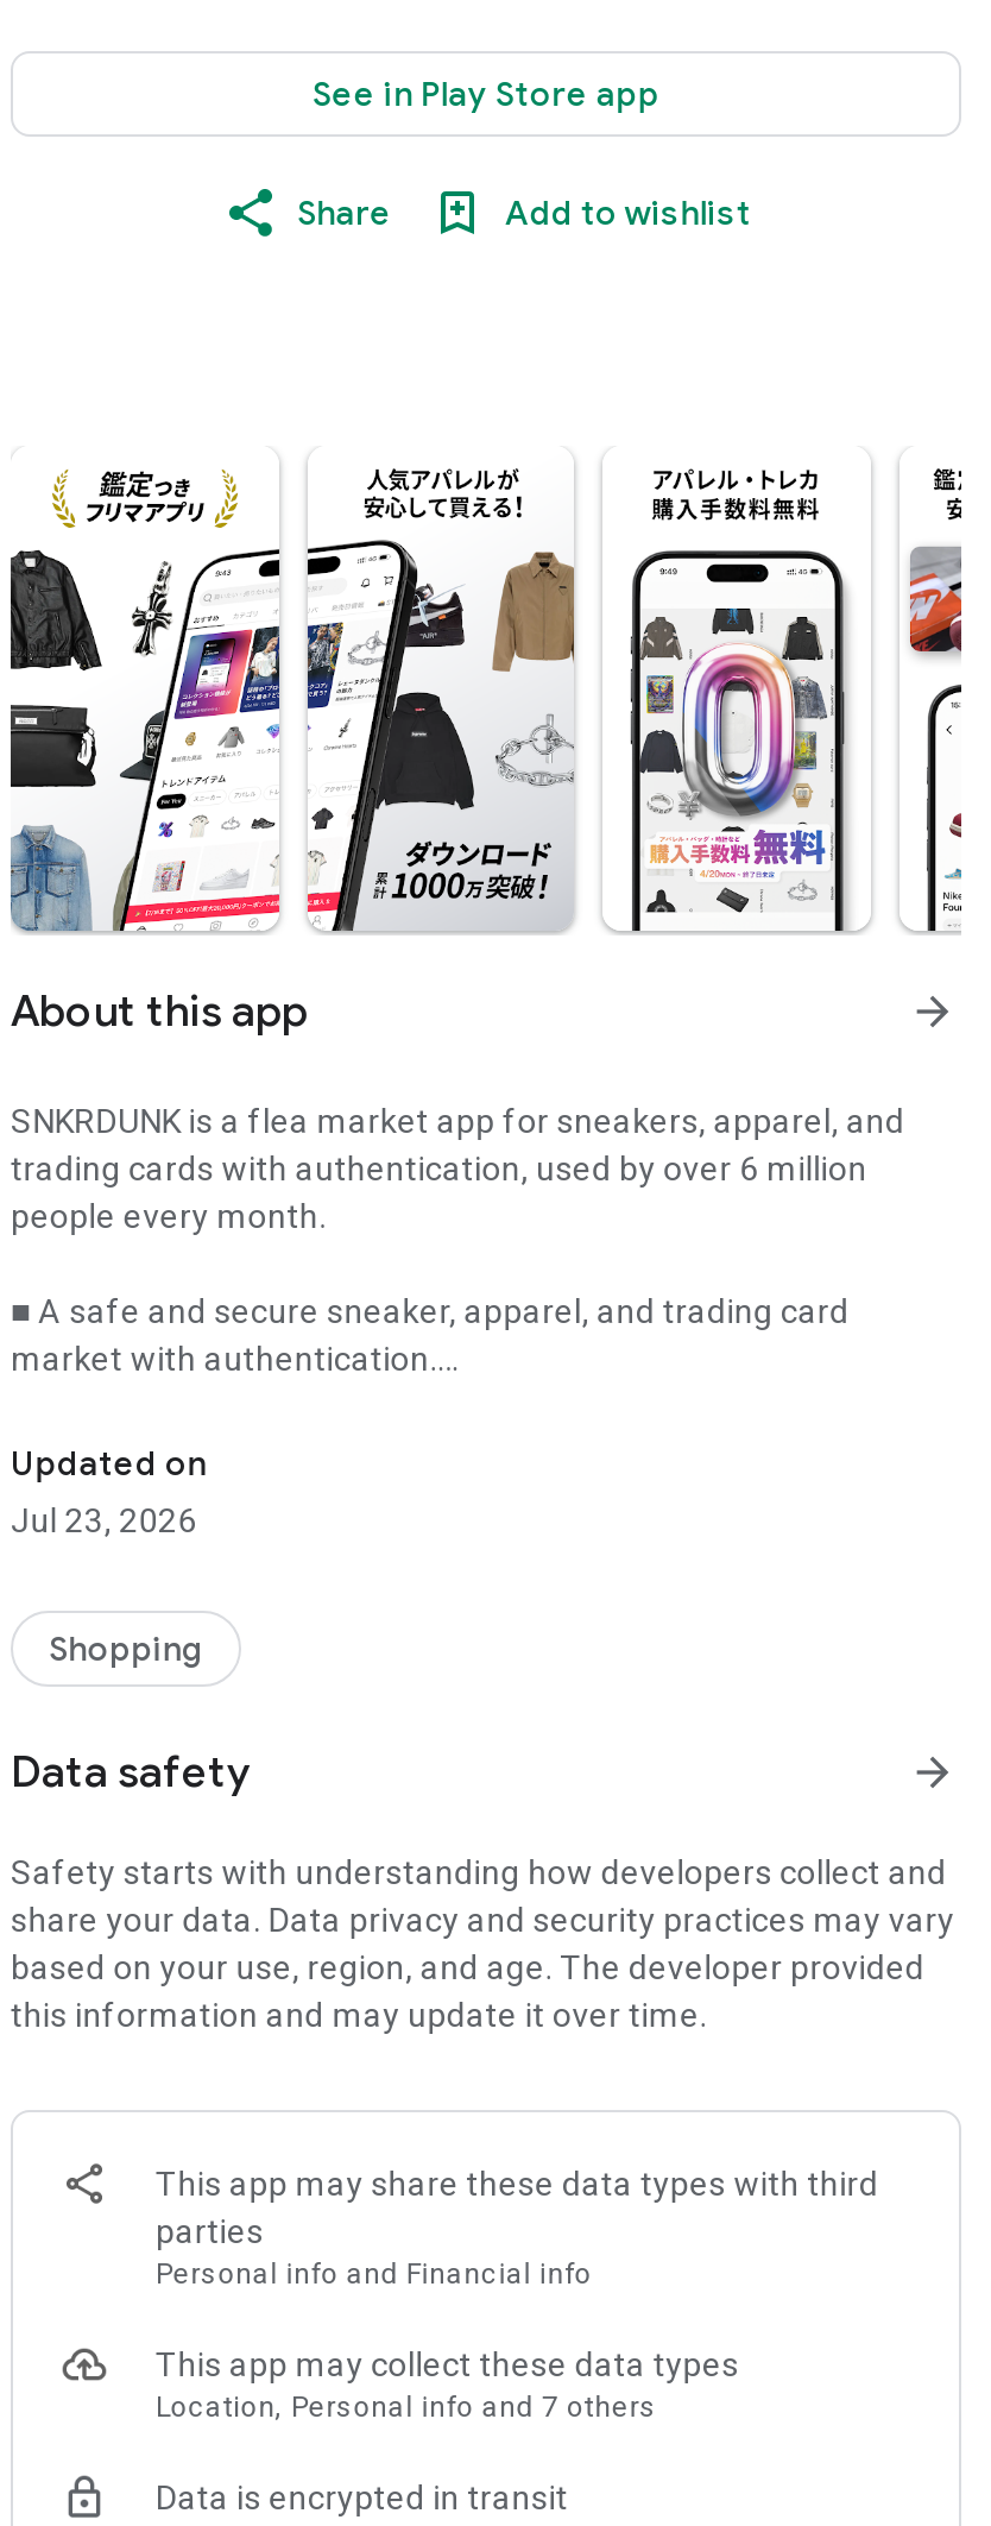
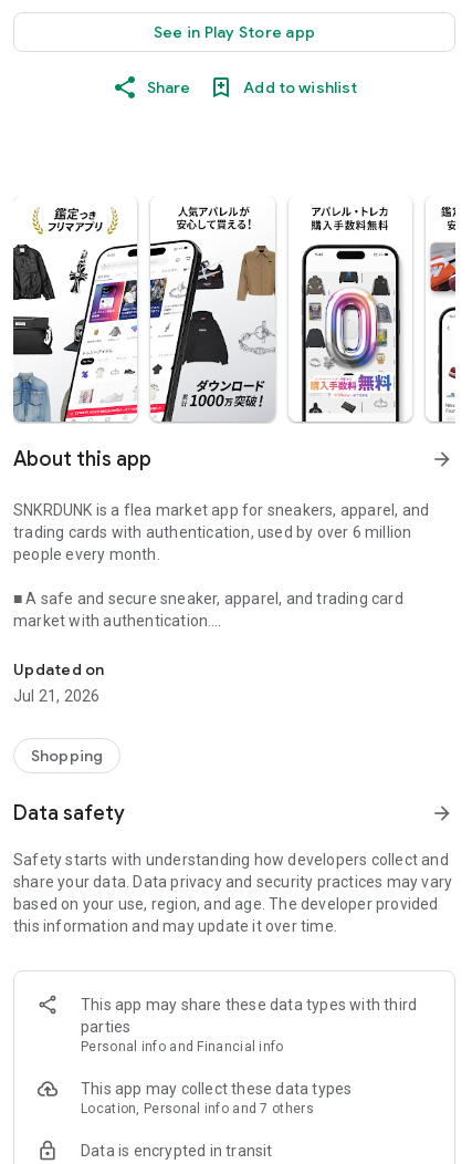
- Jul 23, 2026
+ Jul 21, 2026
